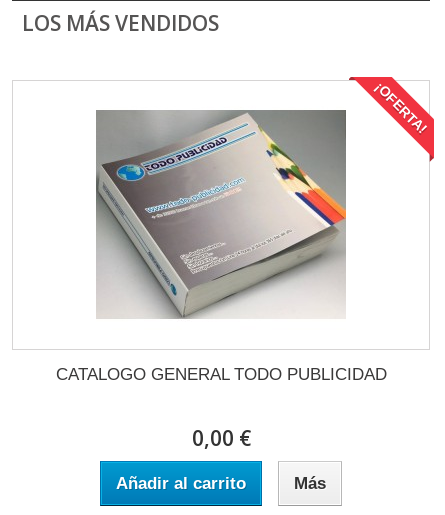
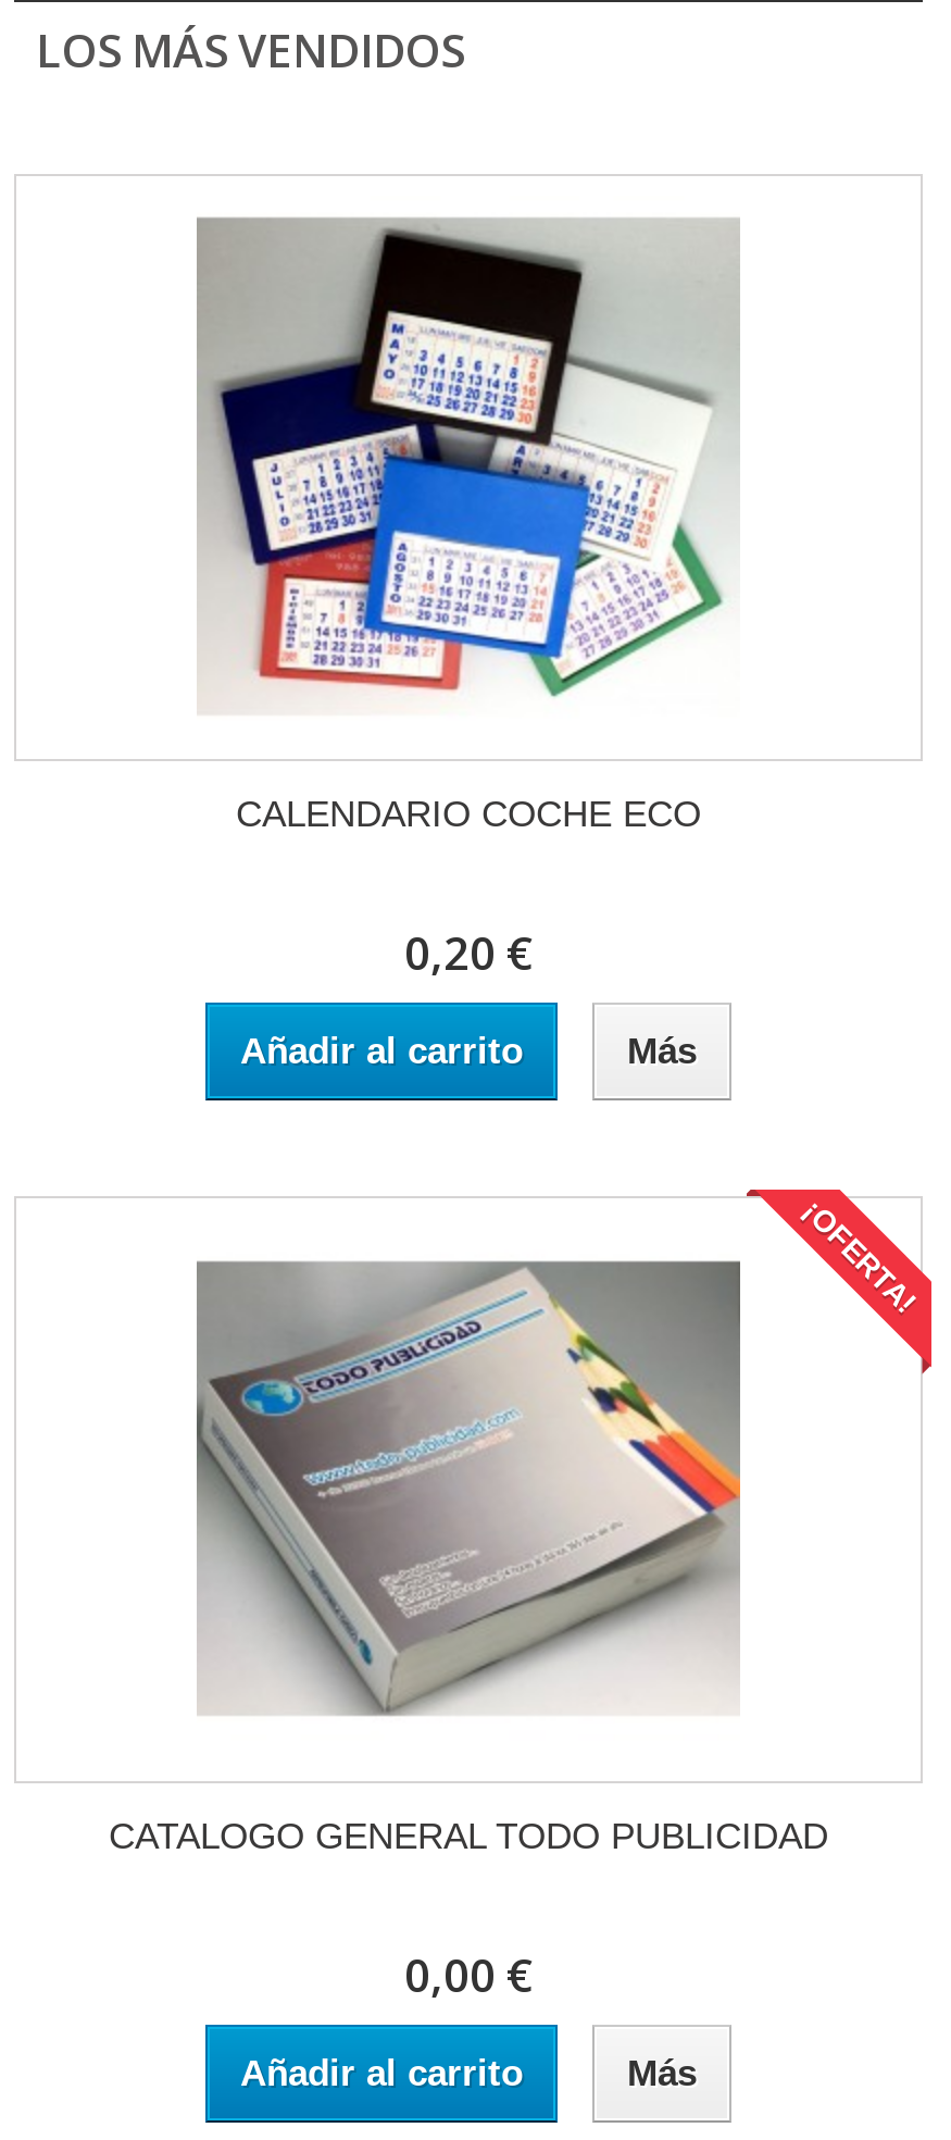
+ [image]

+ CALENDARIO COCHE ECO
+ 0,20 €
+ Añadir al carrito
+ Más
